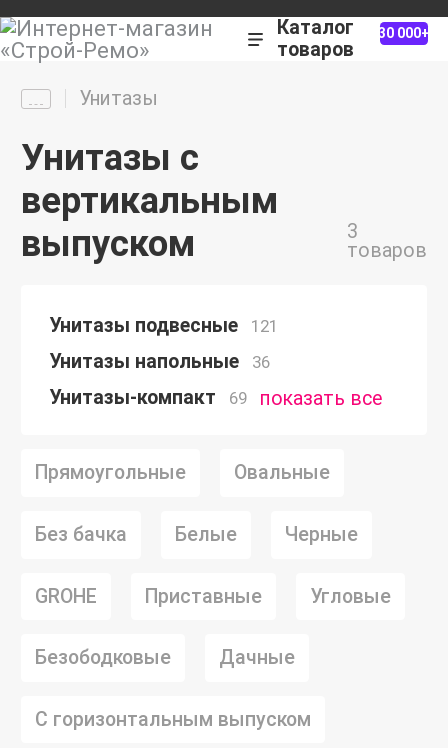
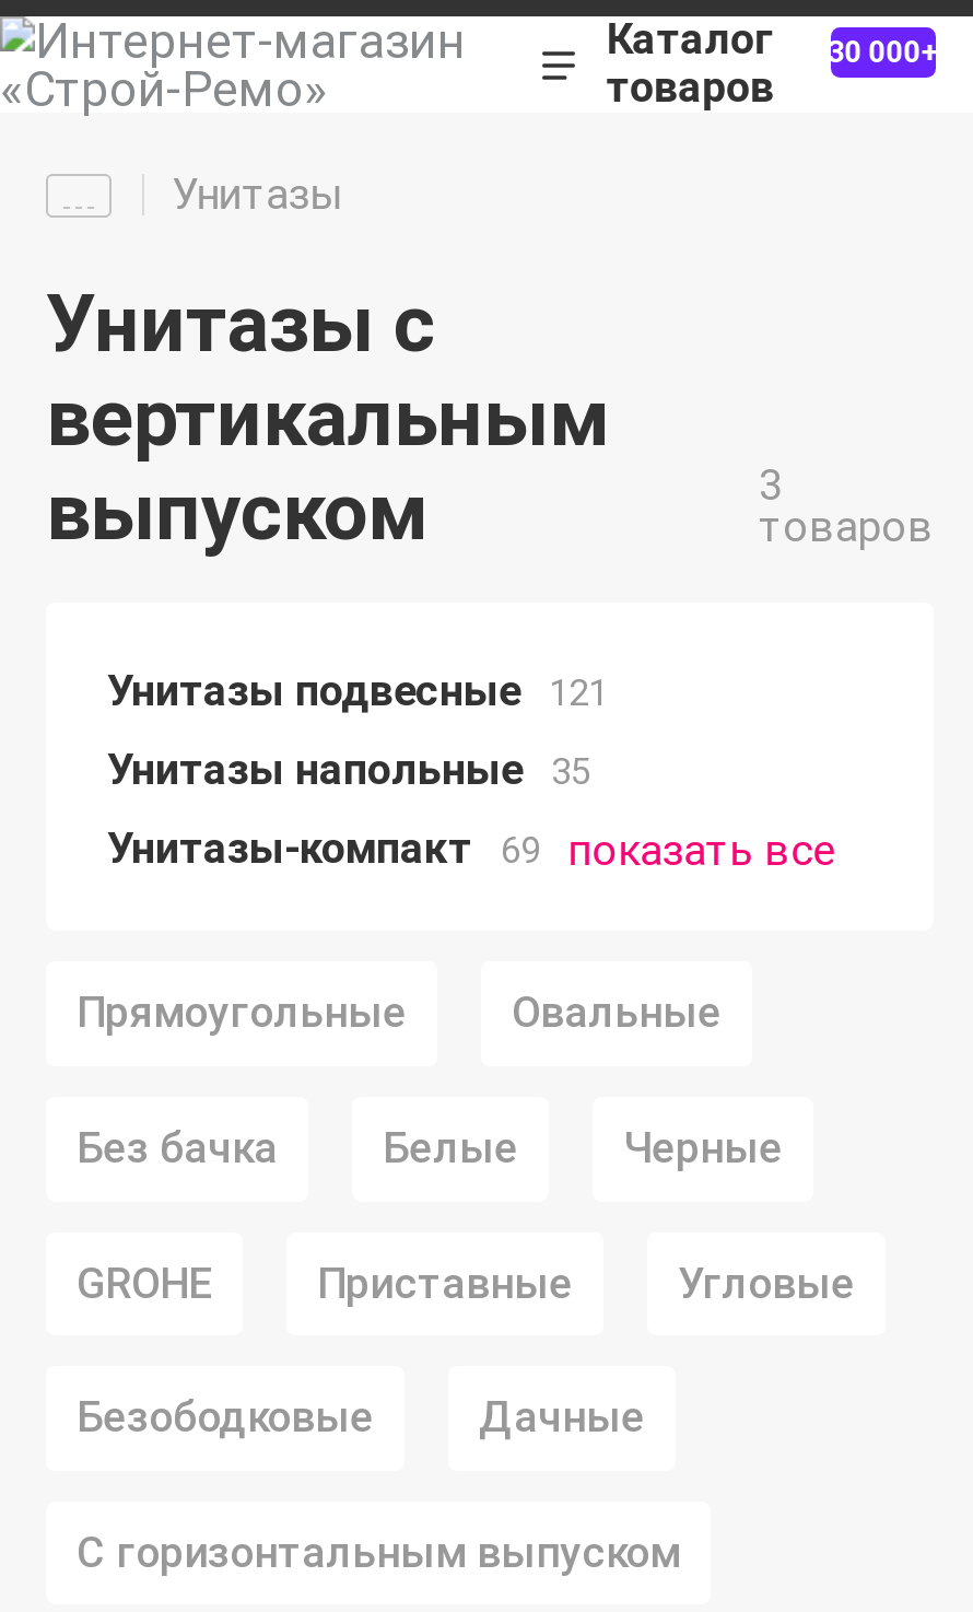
- Унитазы напольные 36
+ Унитазы напольные 35
